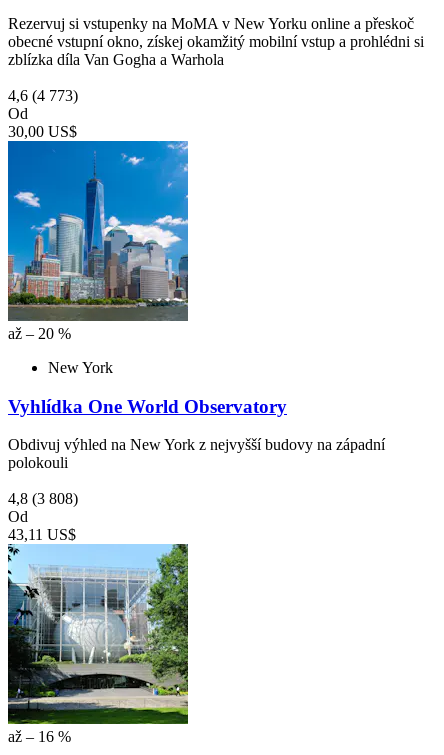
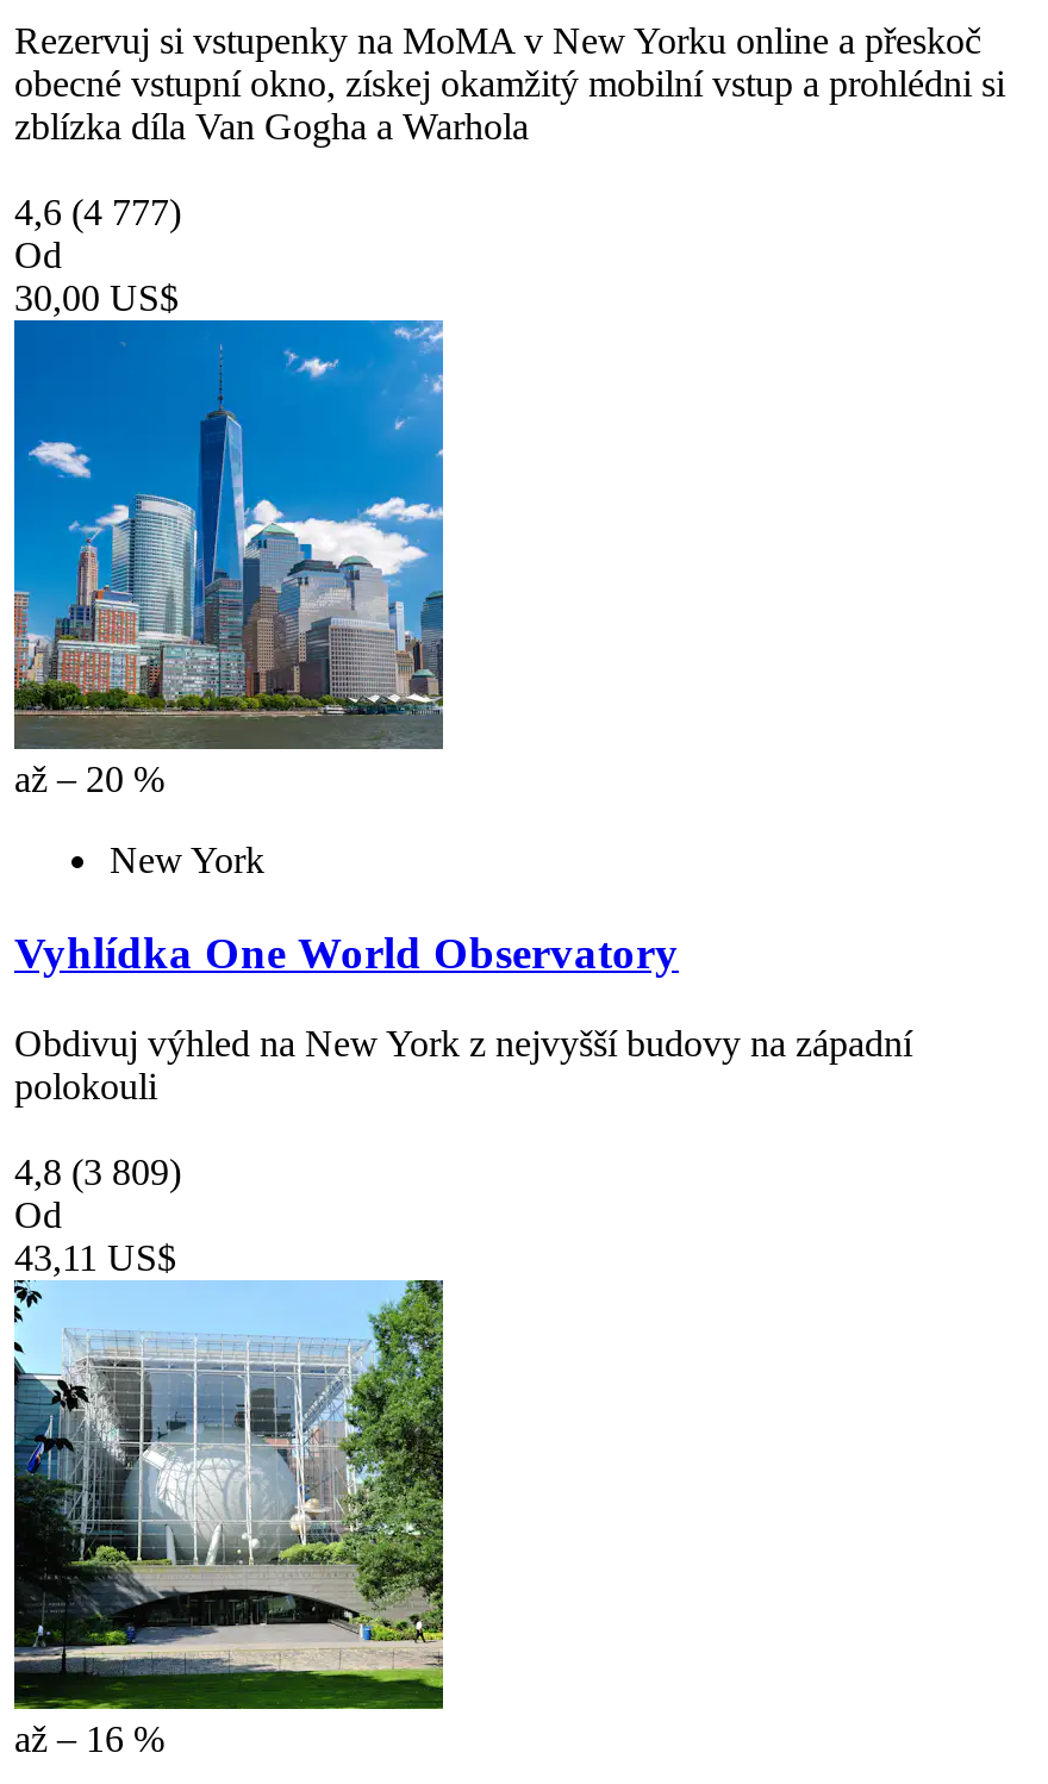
- 4,6 (4 773)
+ 4,6 (4 777)

- 4,8 (3 808)
+ 4,8 (3 809)
